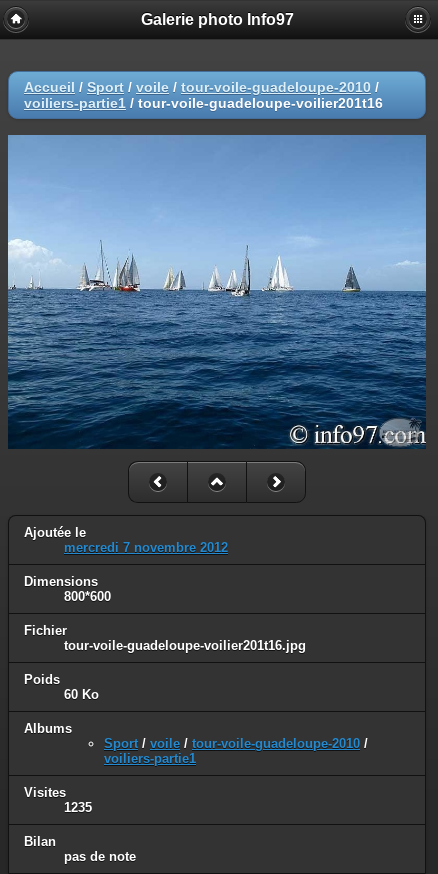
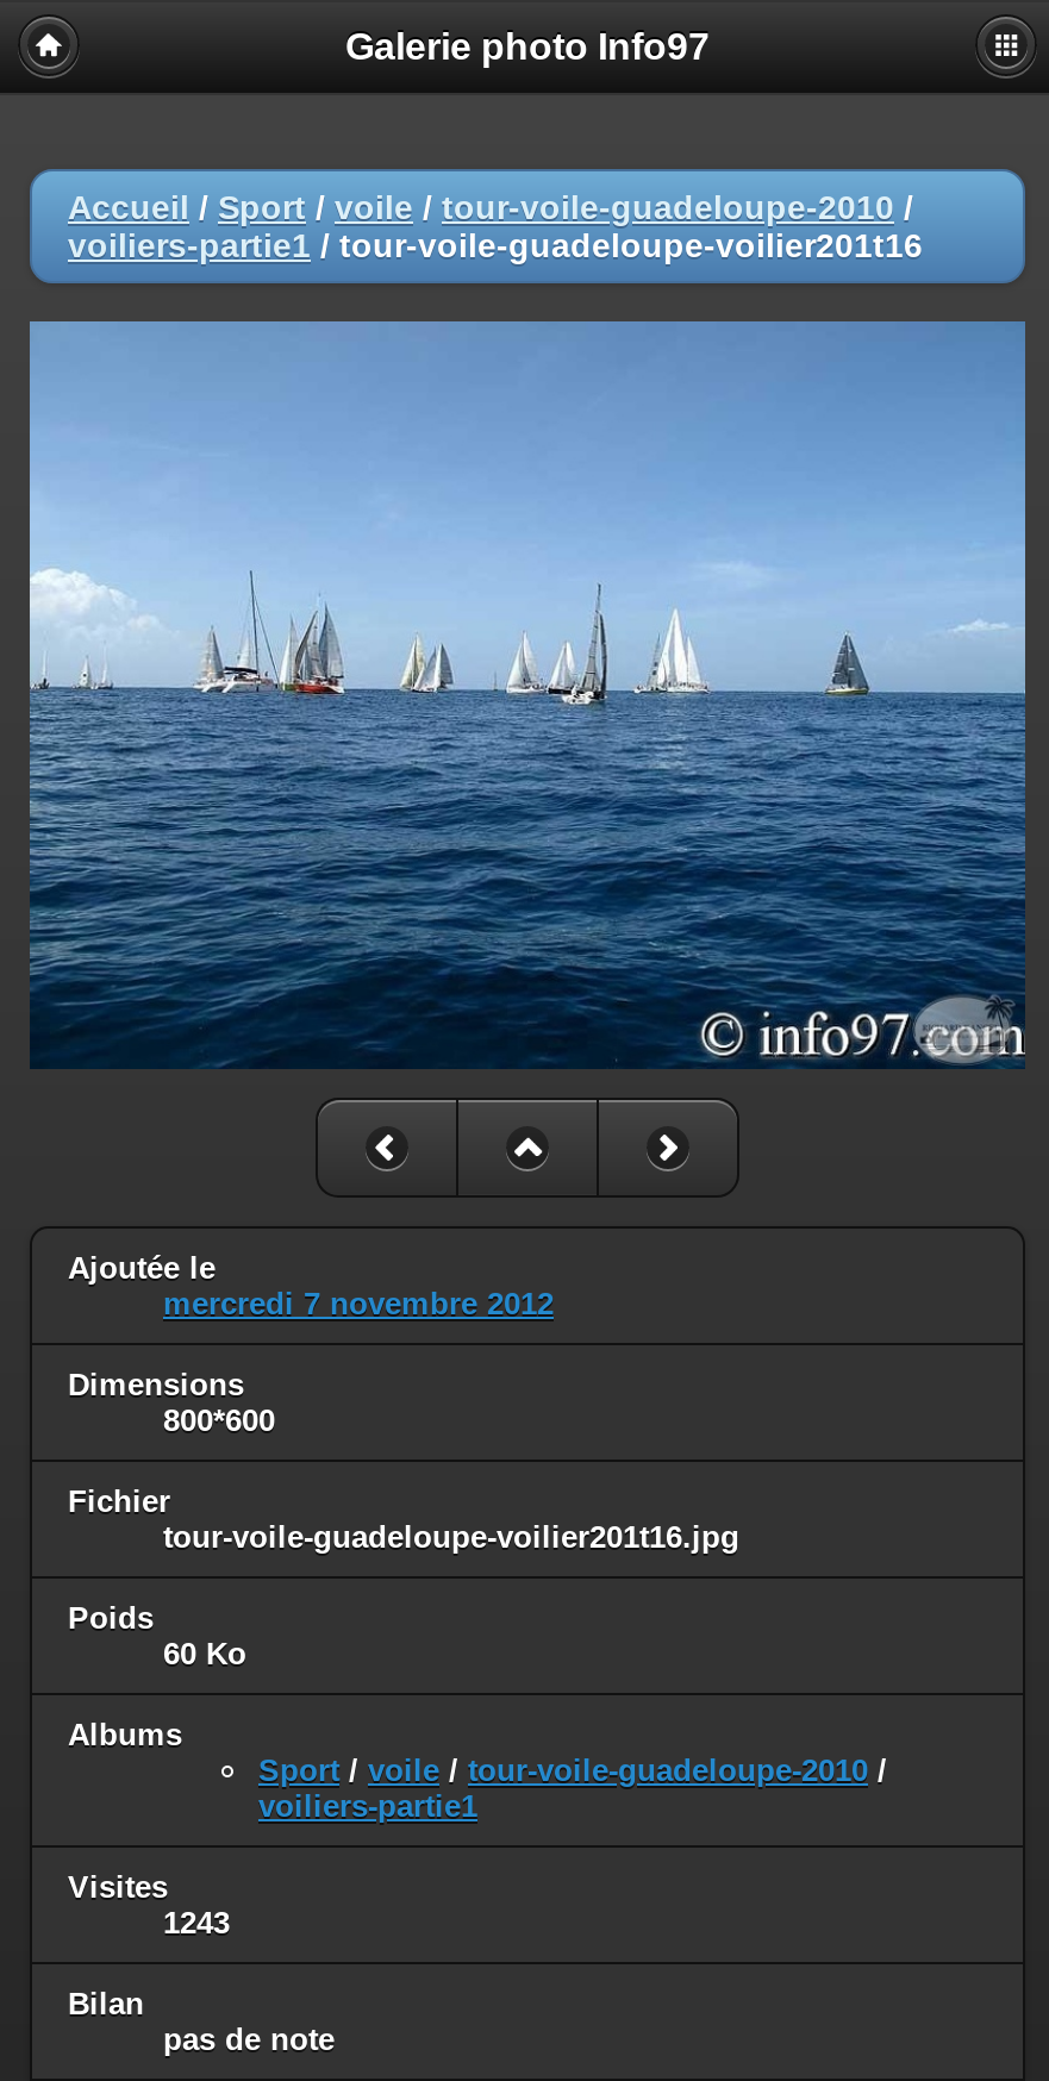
- 1235
+ 1243
